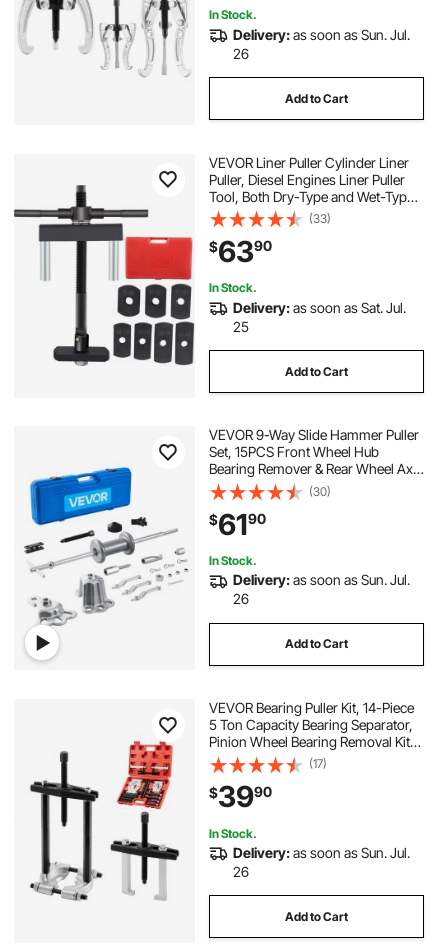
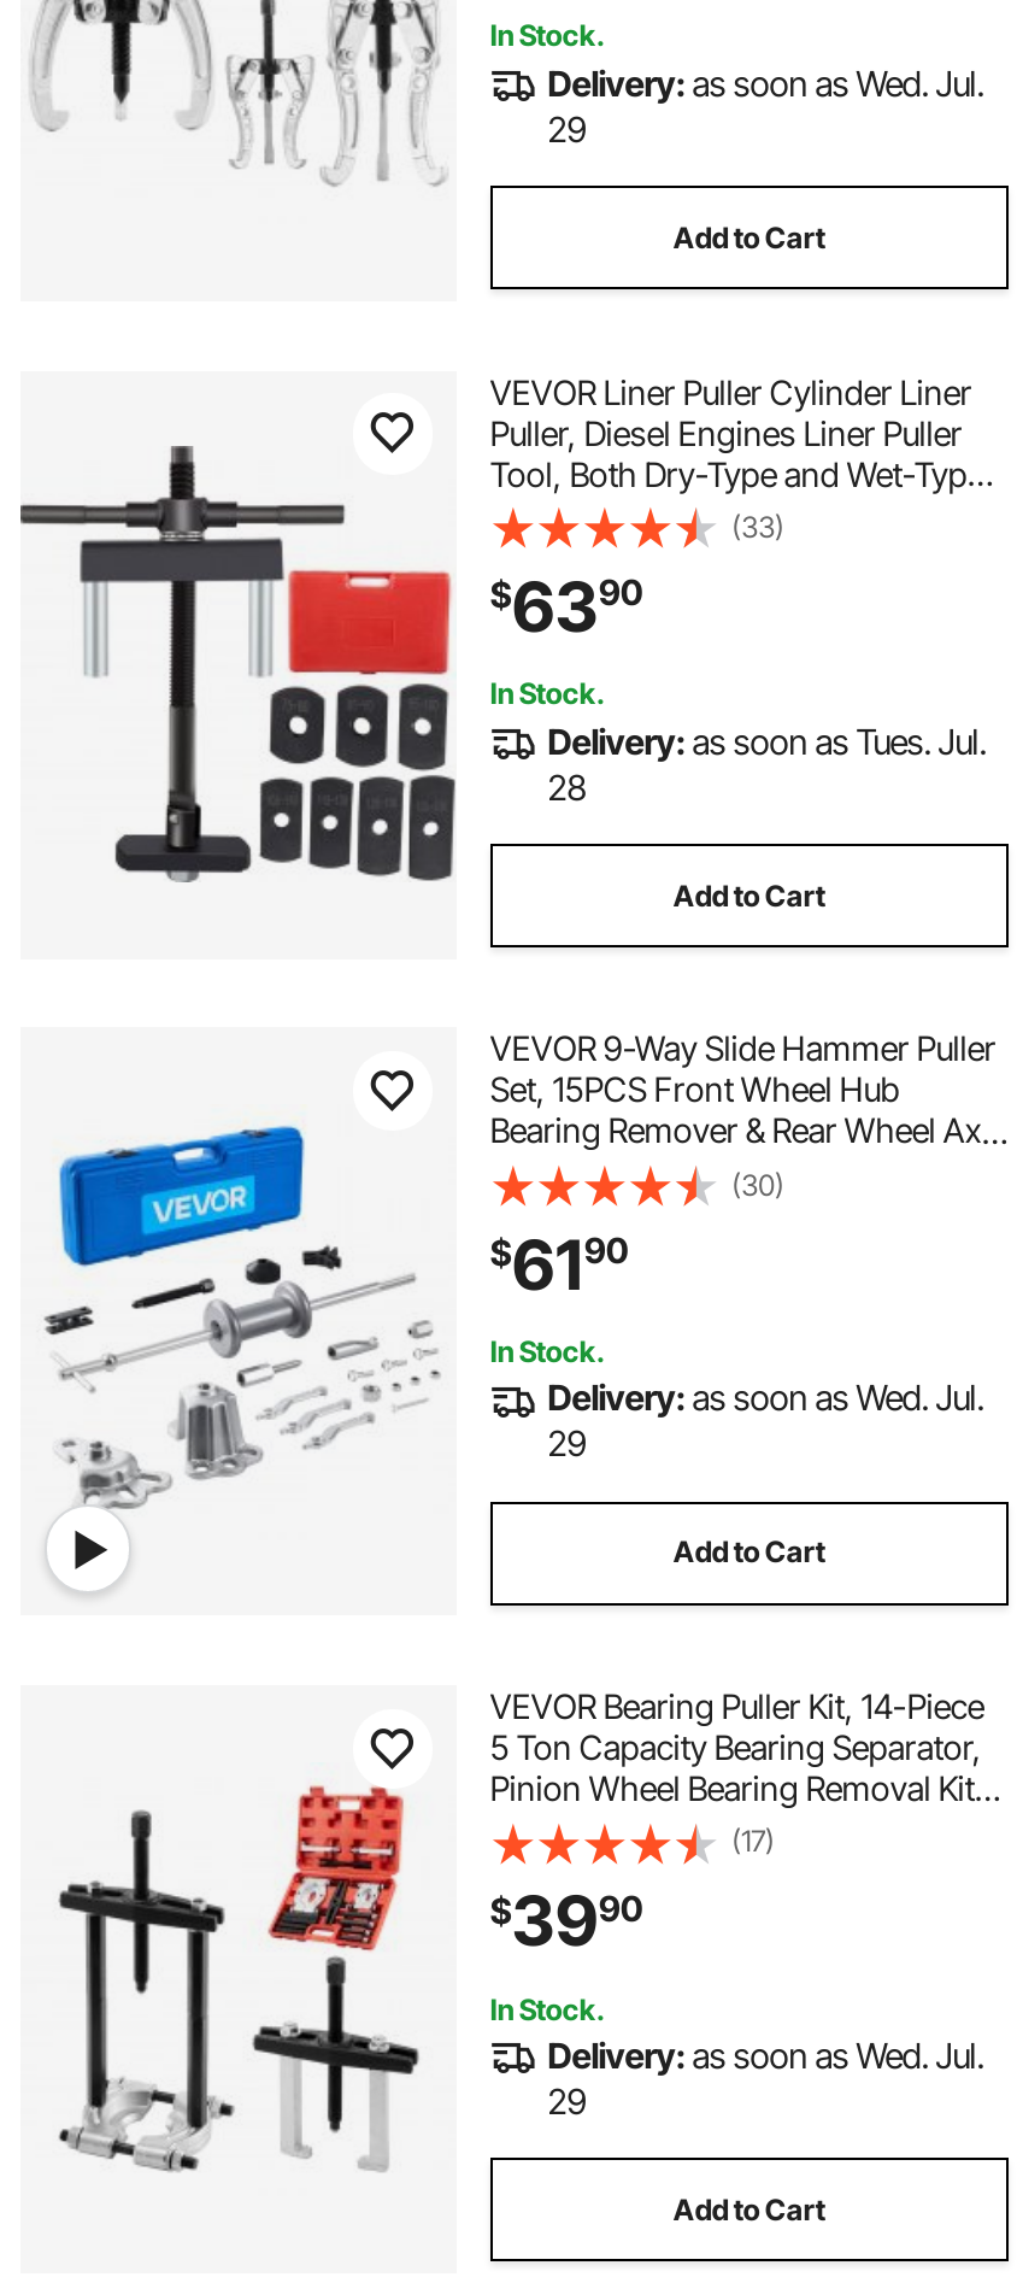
- Delivery: as soon as Sun. Jul.
+ Delivery: as soon as Wed. Jul.

- 26
+ 29

- Delivery: as soon as Sat. Jul.
+ Delivery: as soon as Tues. Jul.

- 25
+ 28

- Delivery: as soon as Sun. Jul.
+ Delivery: as soon as Wed. Jul.

- 26
+ 29

- Delivery: as soon as Sun. Jul.
+ Delivery: as soon as Wed. Jul.

- 26
+ 29
